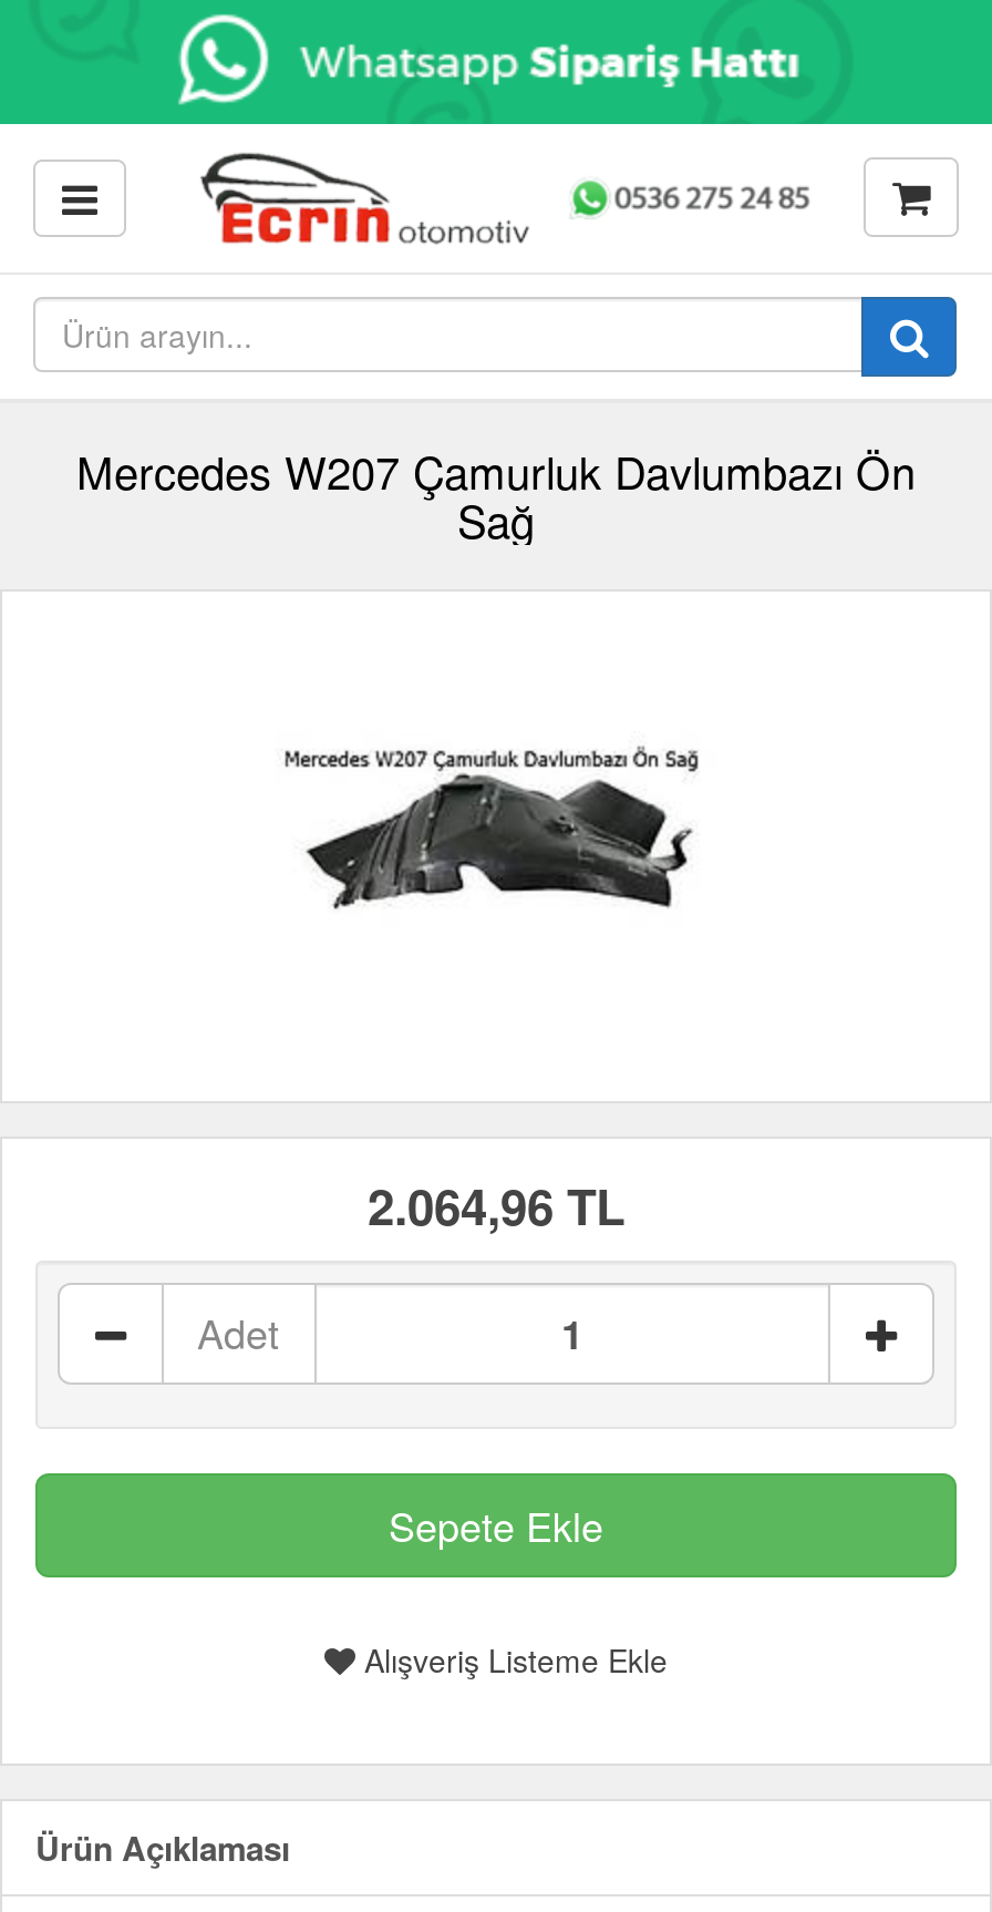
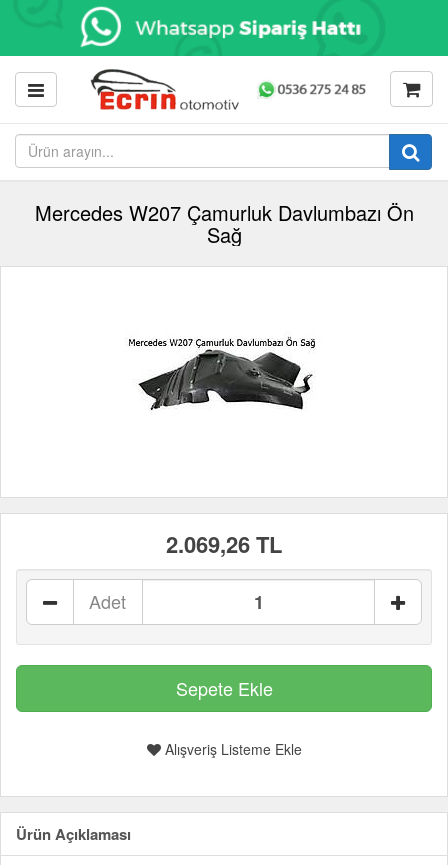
- 2.064,96 TL
+ 2.069,26 TL
